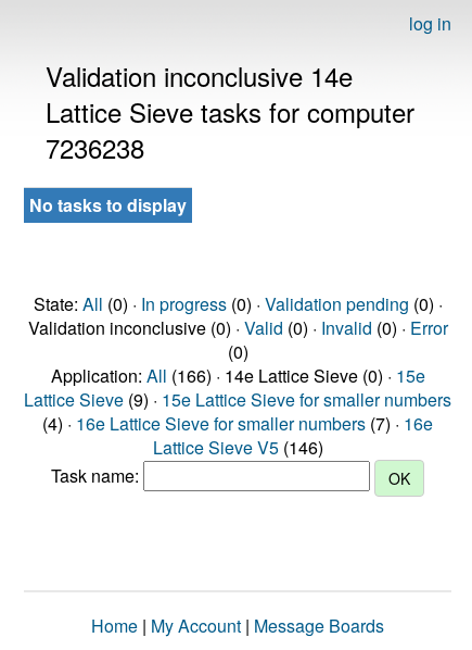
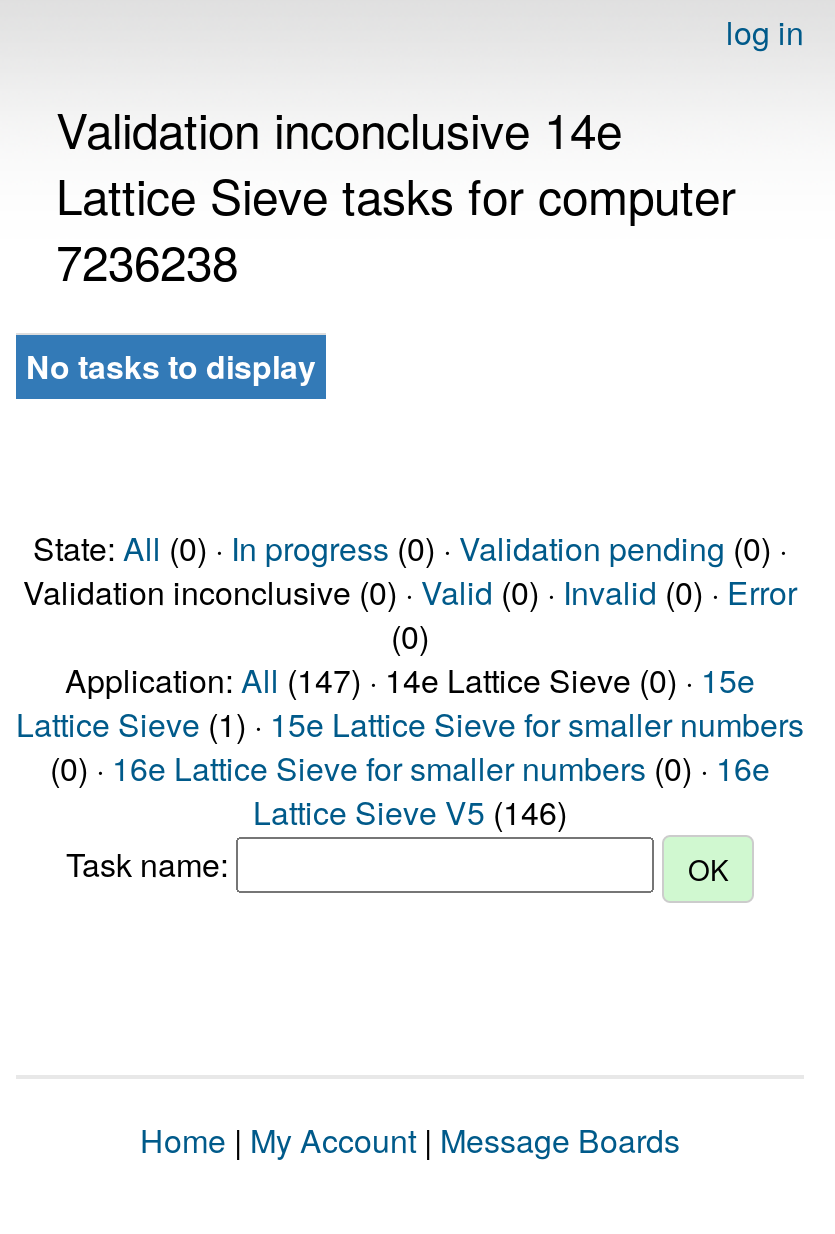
- Application: All (166) · 14e Lattice Sieve (0) · 15e
+ Application: All (147) · 14e Lattice Sieve (0) · 15e

- Lattice Sieve (9) · 15e Lattice Sieve for smaller numbers
+ Lattice Sieve (1) · 15e Lattice Sieve for smaller numbers

- (4) · 16e Lattice Sieve for smaller numbers (7) · 16e
+ (0) · 16e Lattice Sieve for smaller numbers (0) · 16e
